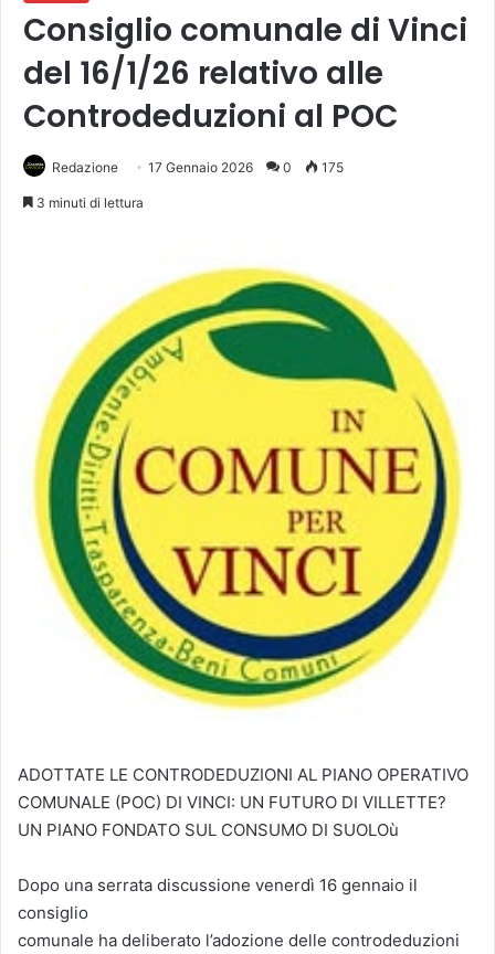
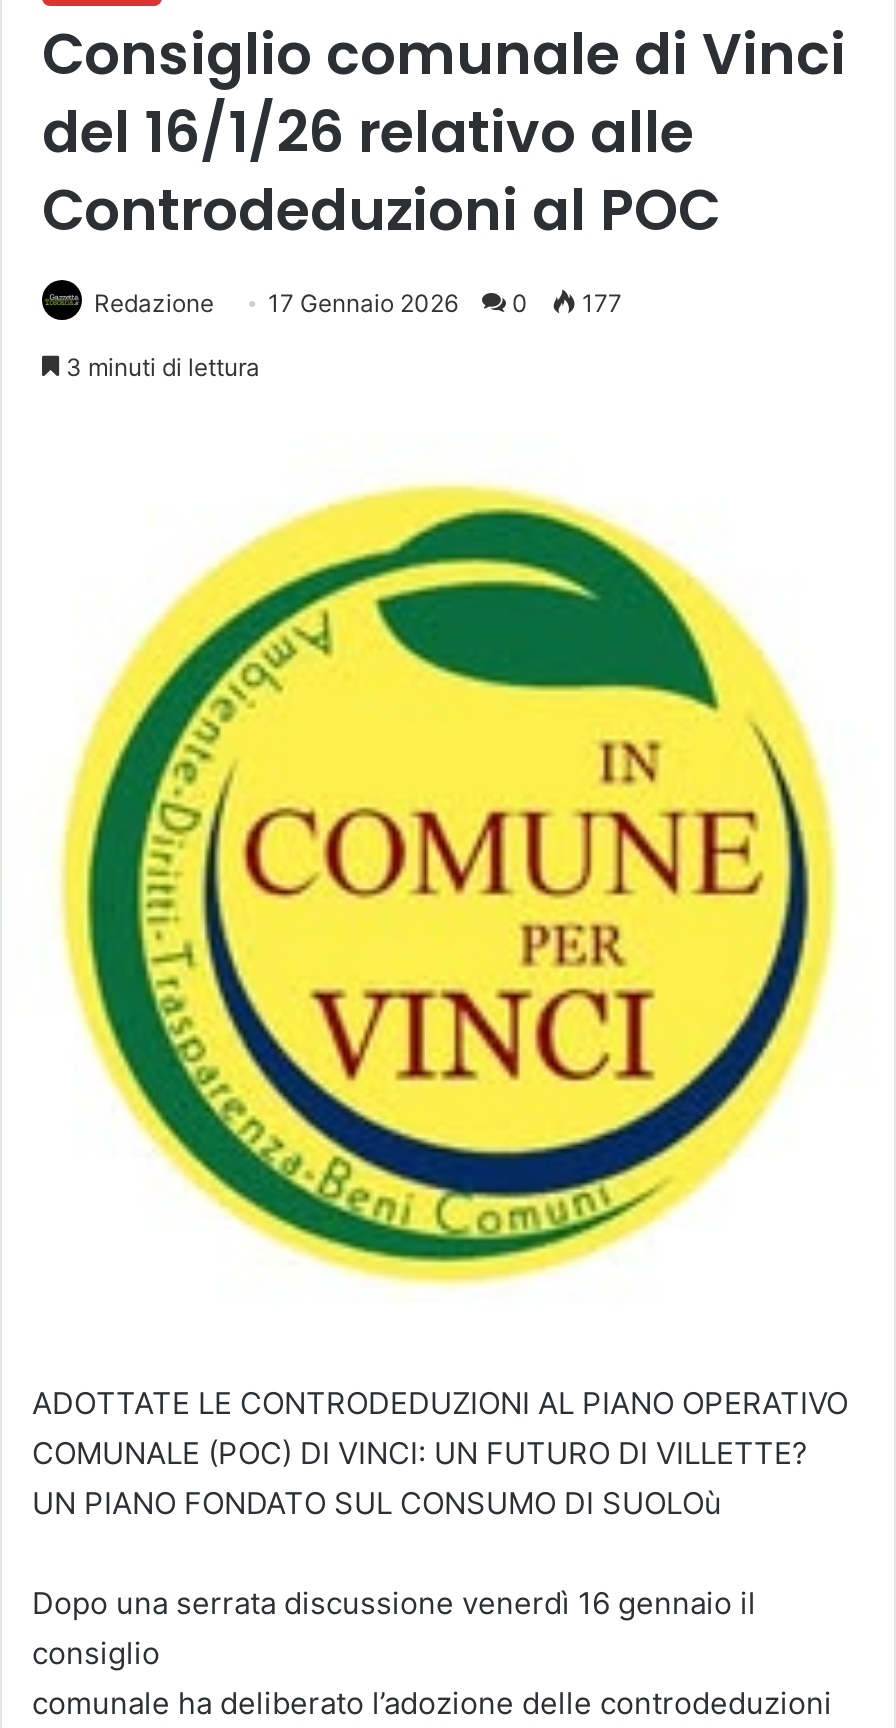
- Redazione 17 Gennaio 2026 0 175
+ Redazione 17 Gennaio 2026 0 177
